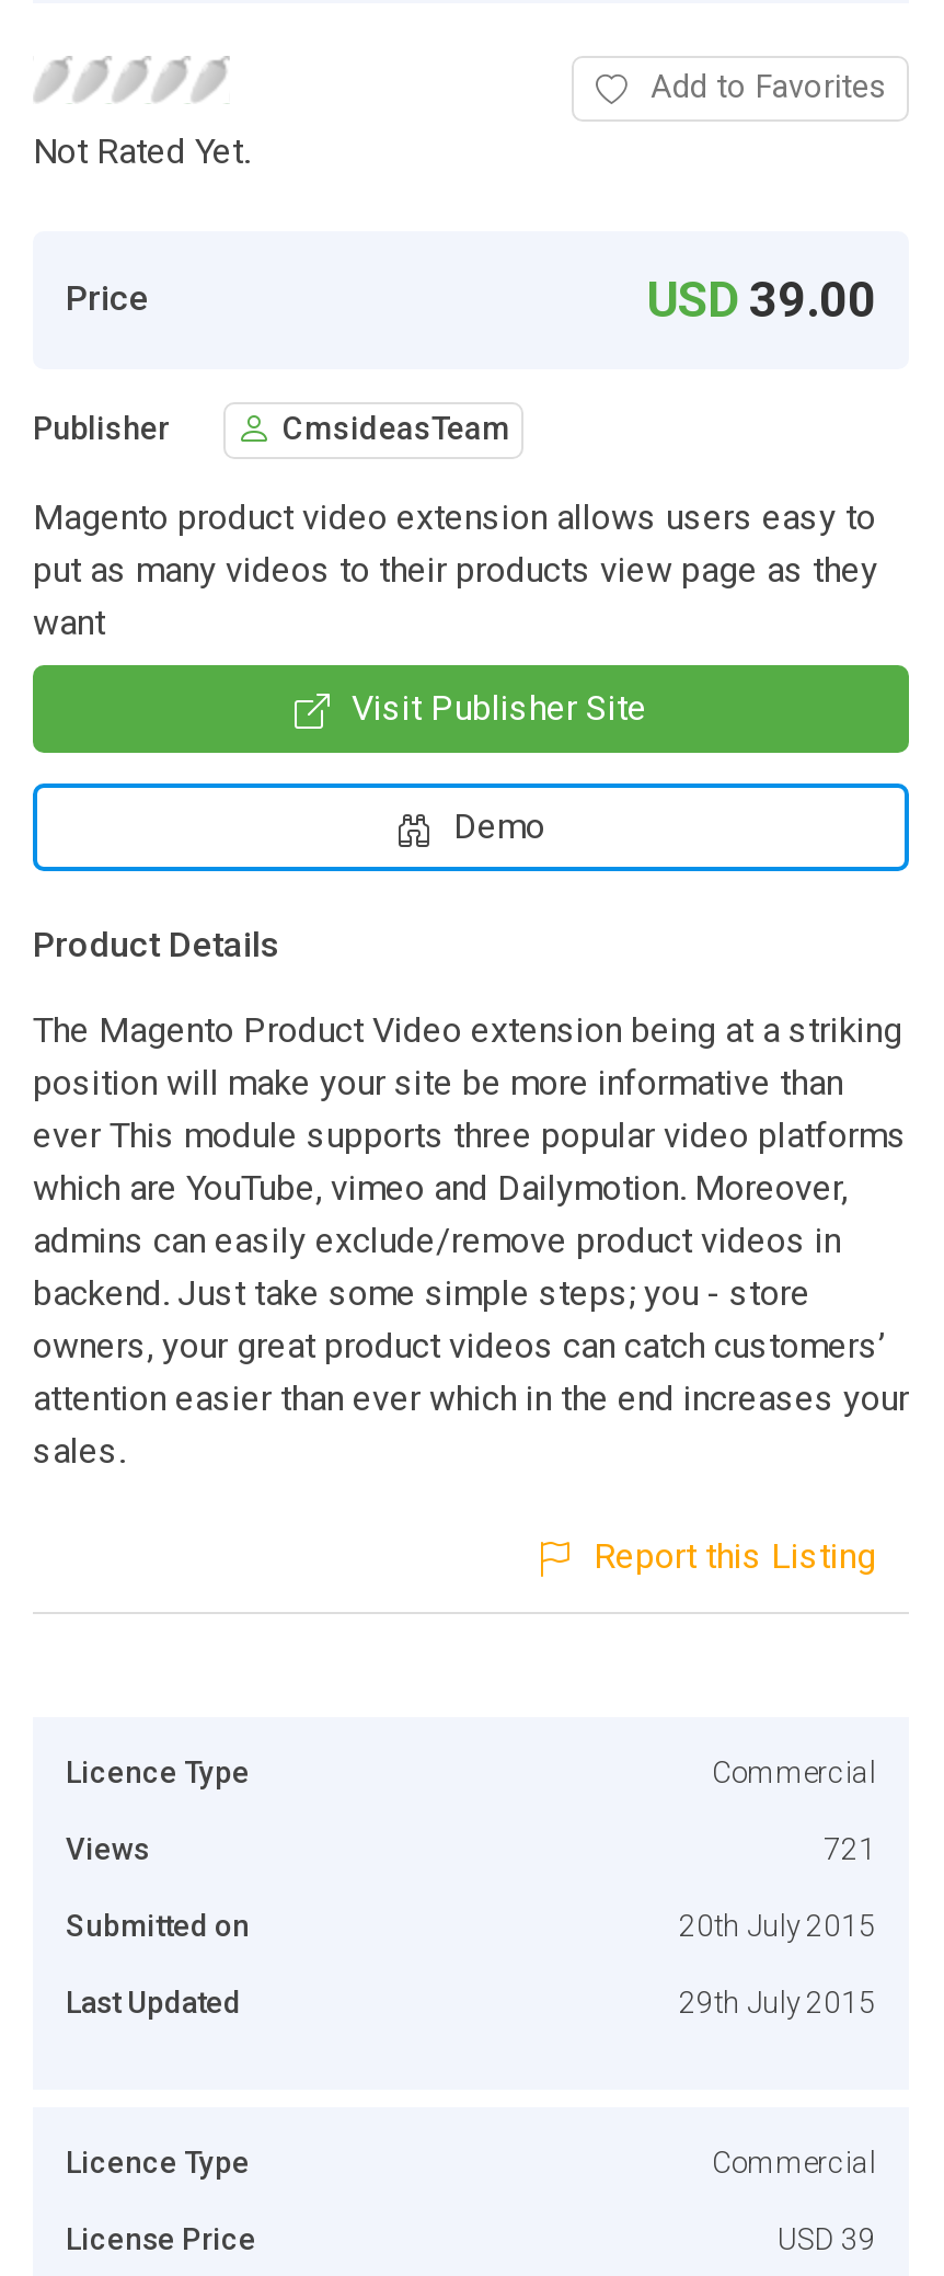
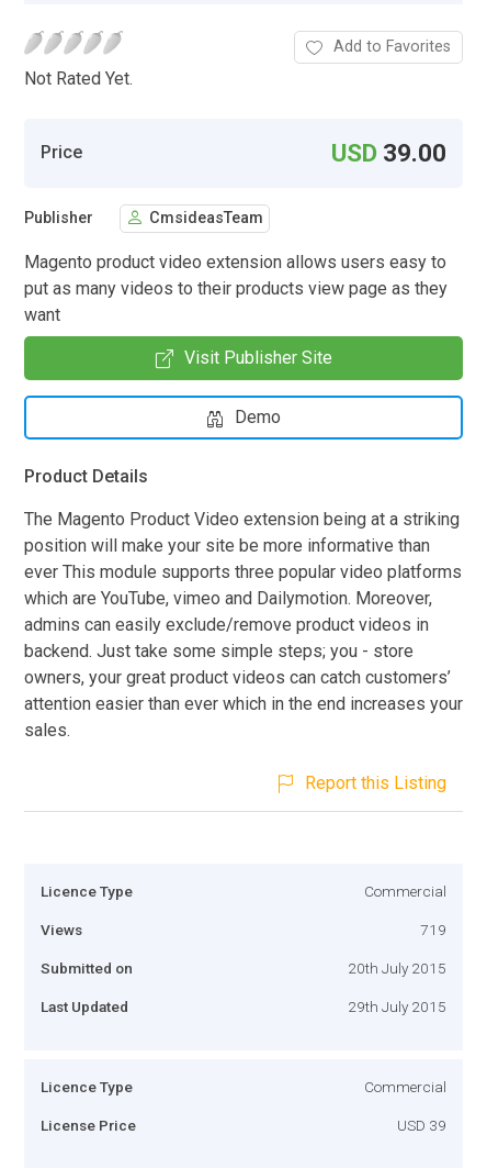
- 721
+ 719
